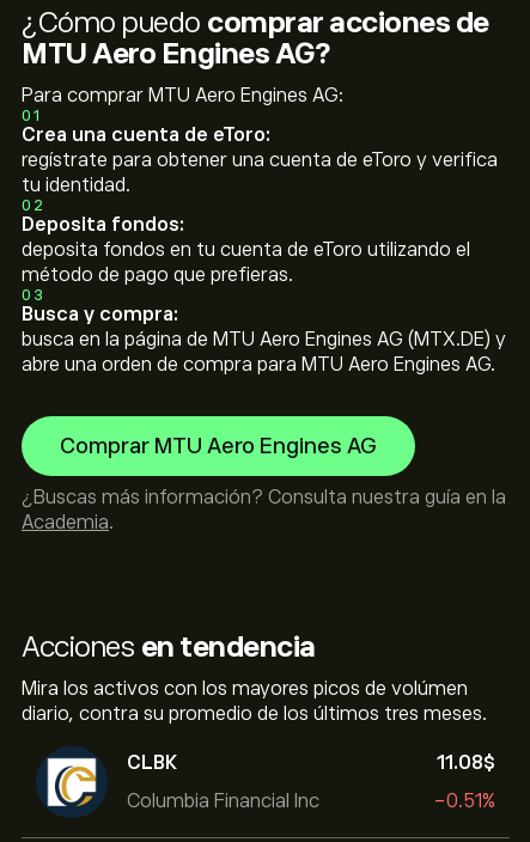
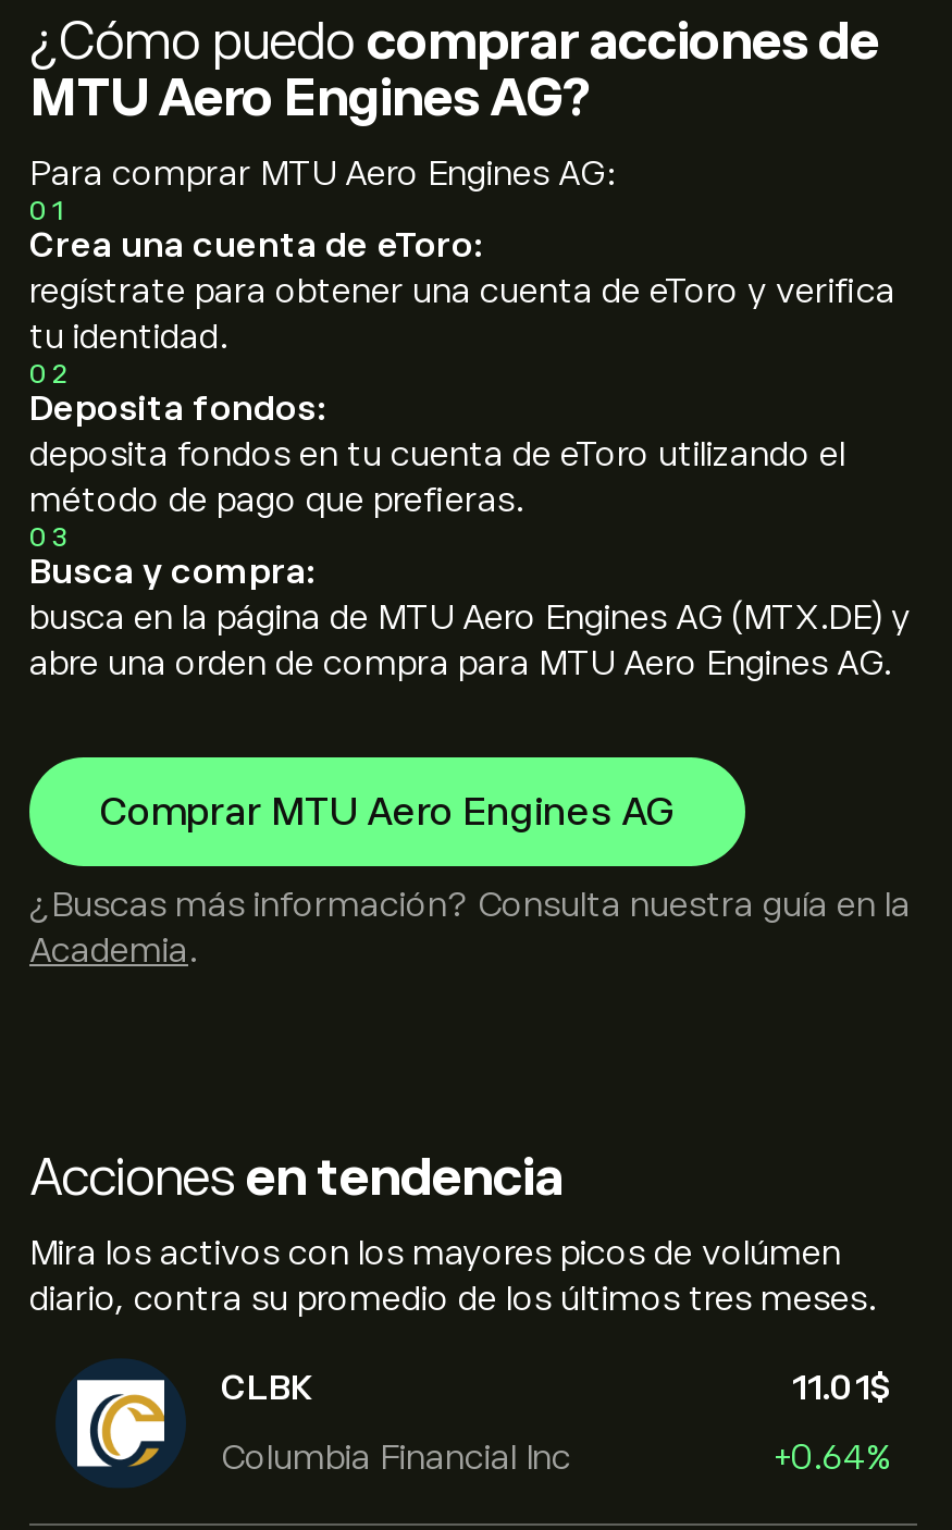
- 11.08$
+ 11.01$

- -0.51%
+ +0.64%
